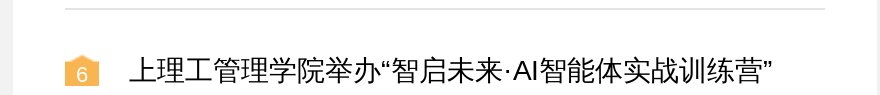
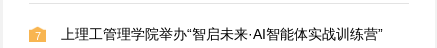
- 6 上理工管理学院举办“智启未来·AI智能体实战训练营”
+ 7 上理工管理学院举办“智启未来·AI智能体实战训练营”
